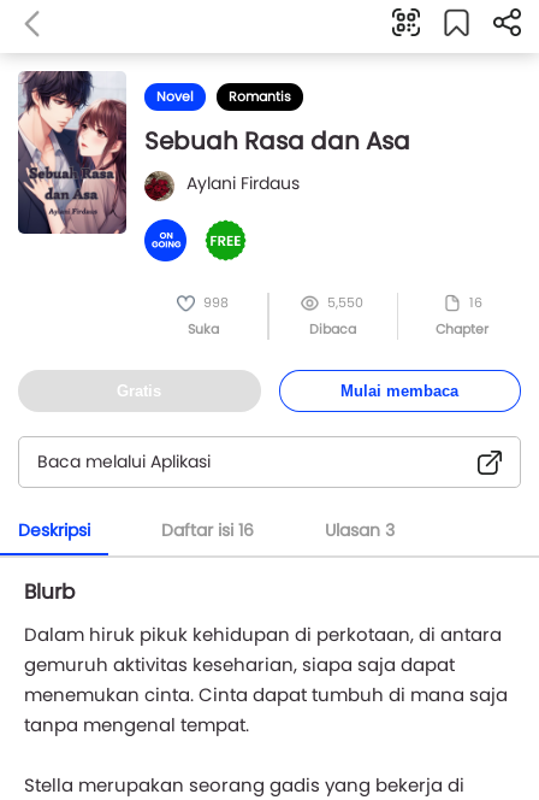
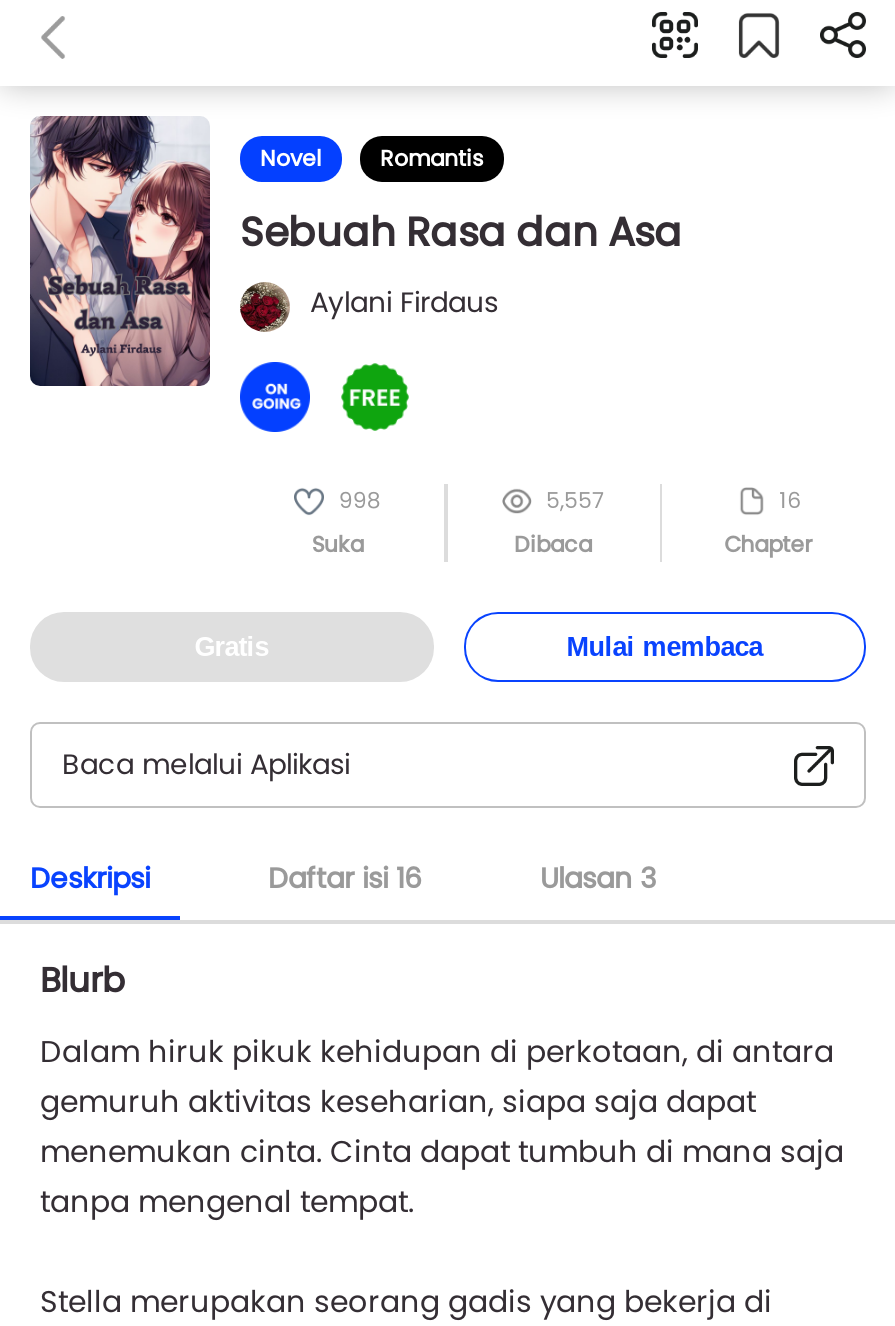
- 5,550
+ 5,557
